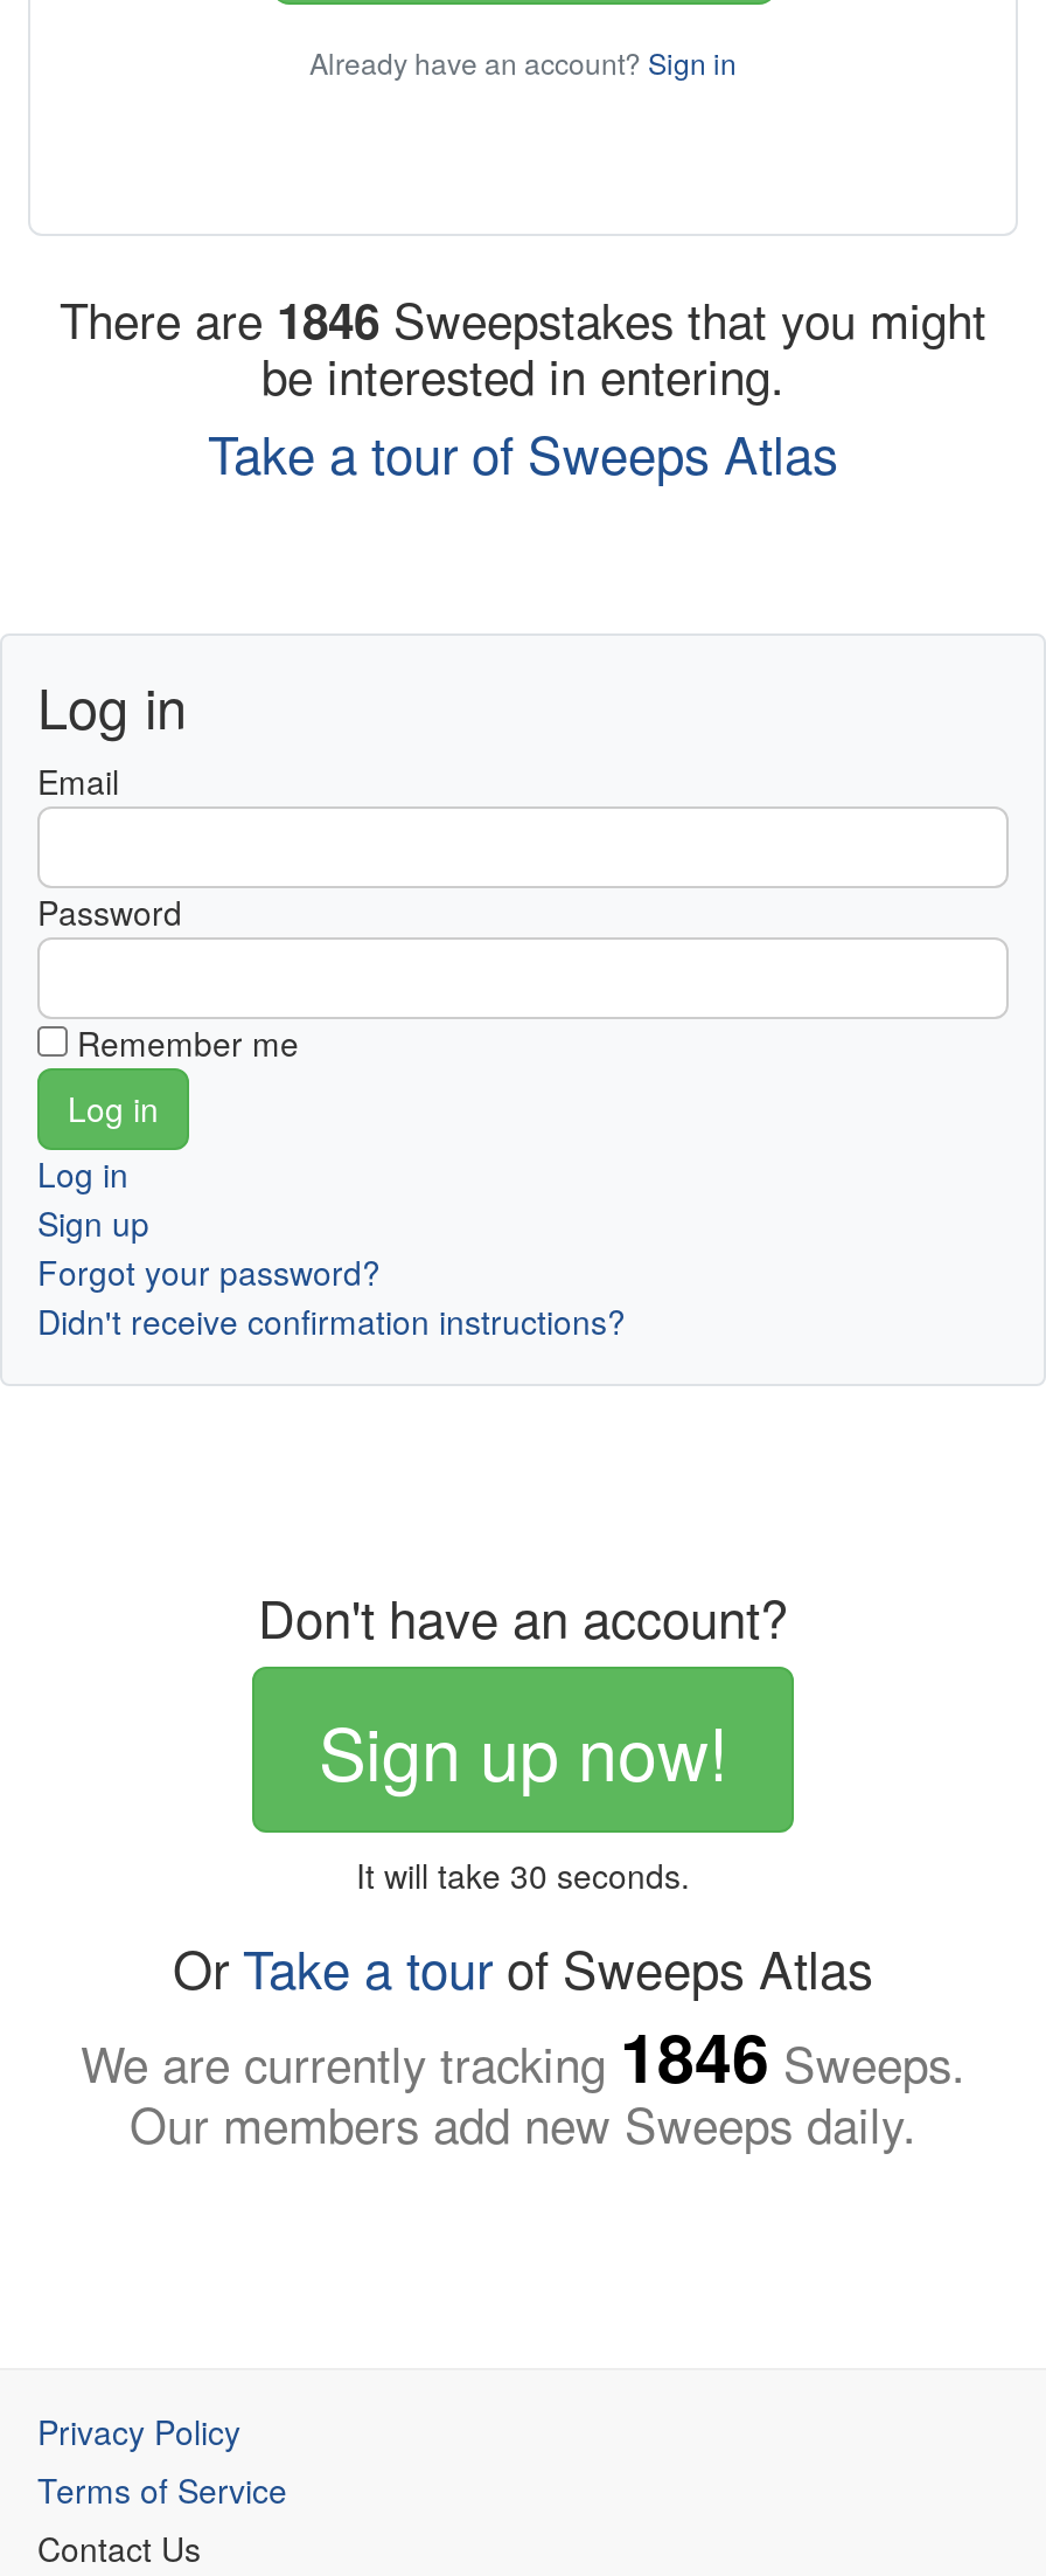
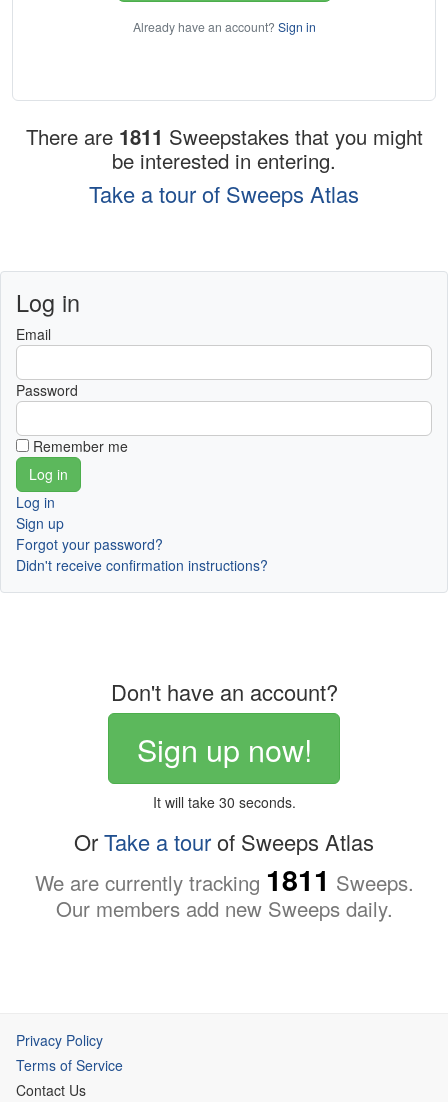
- There are 1846 Sweepstakes that you might
+ There are 1811 Sweepstakes that you might

- We are currently tracking 1846 Sweeps.
+ We are currently tracking 1811 Sweeps.
